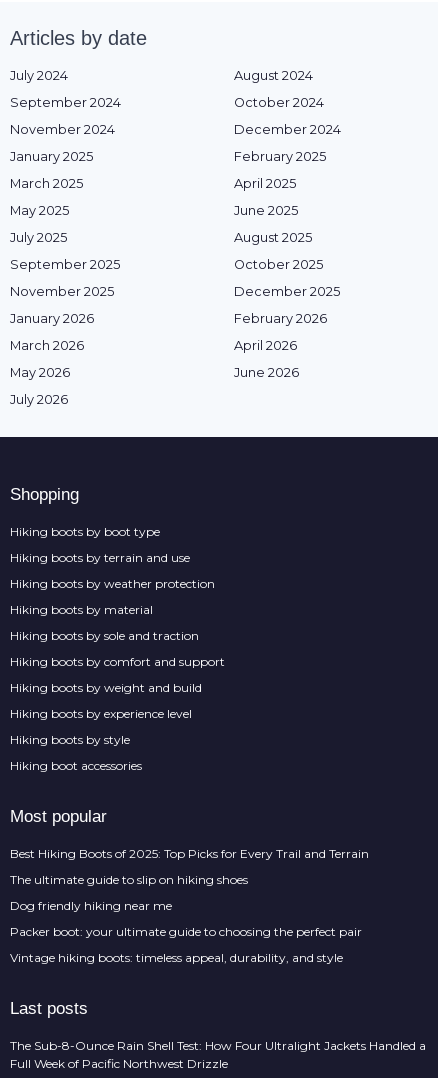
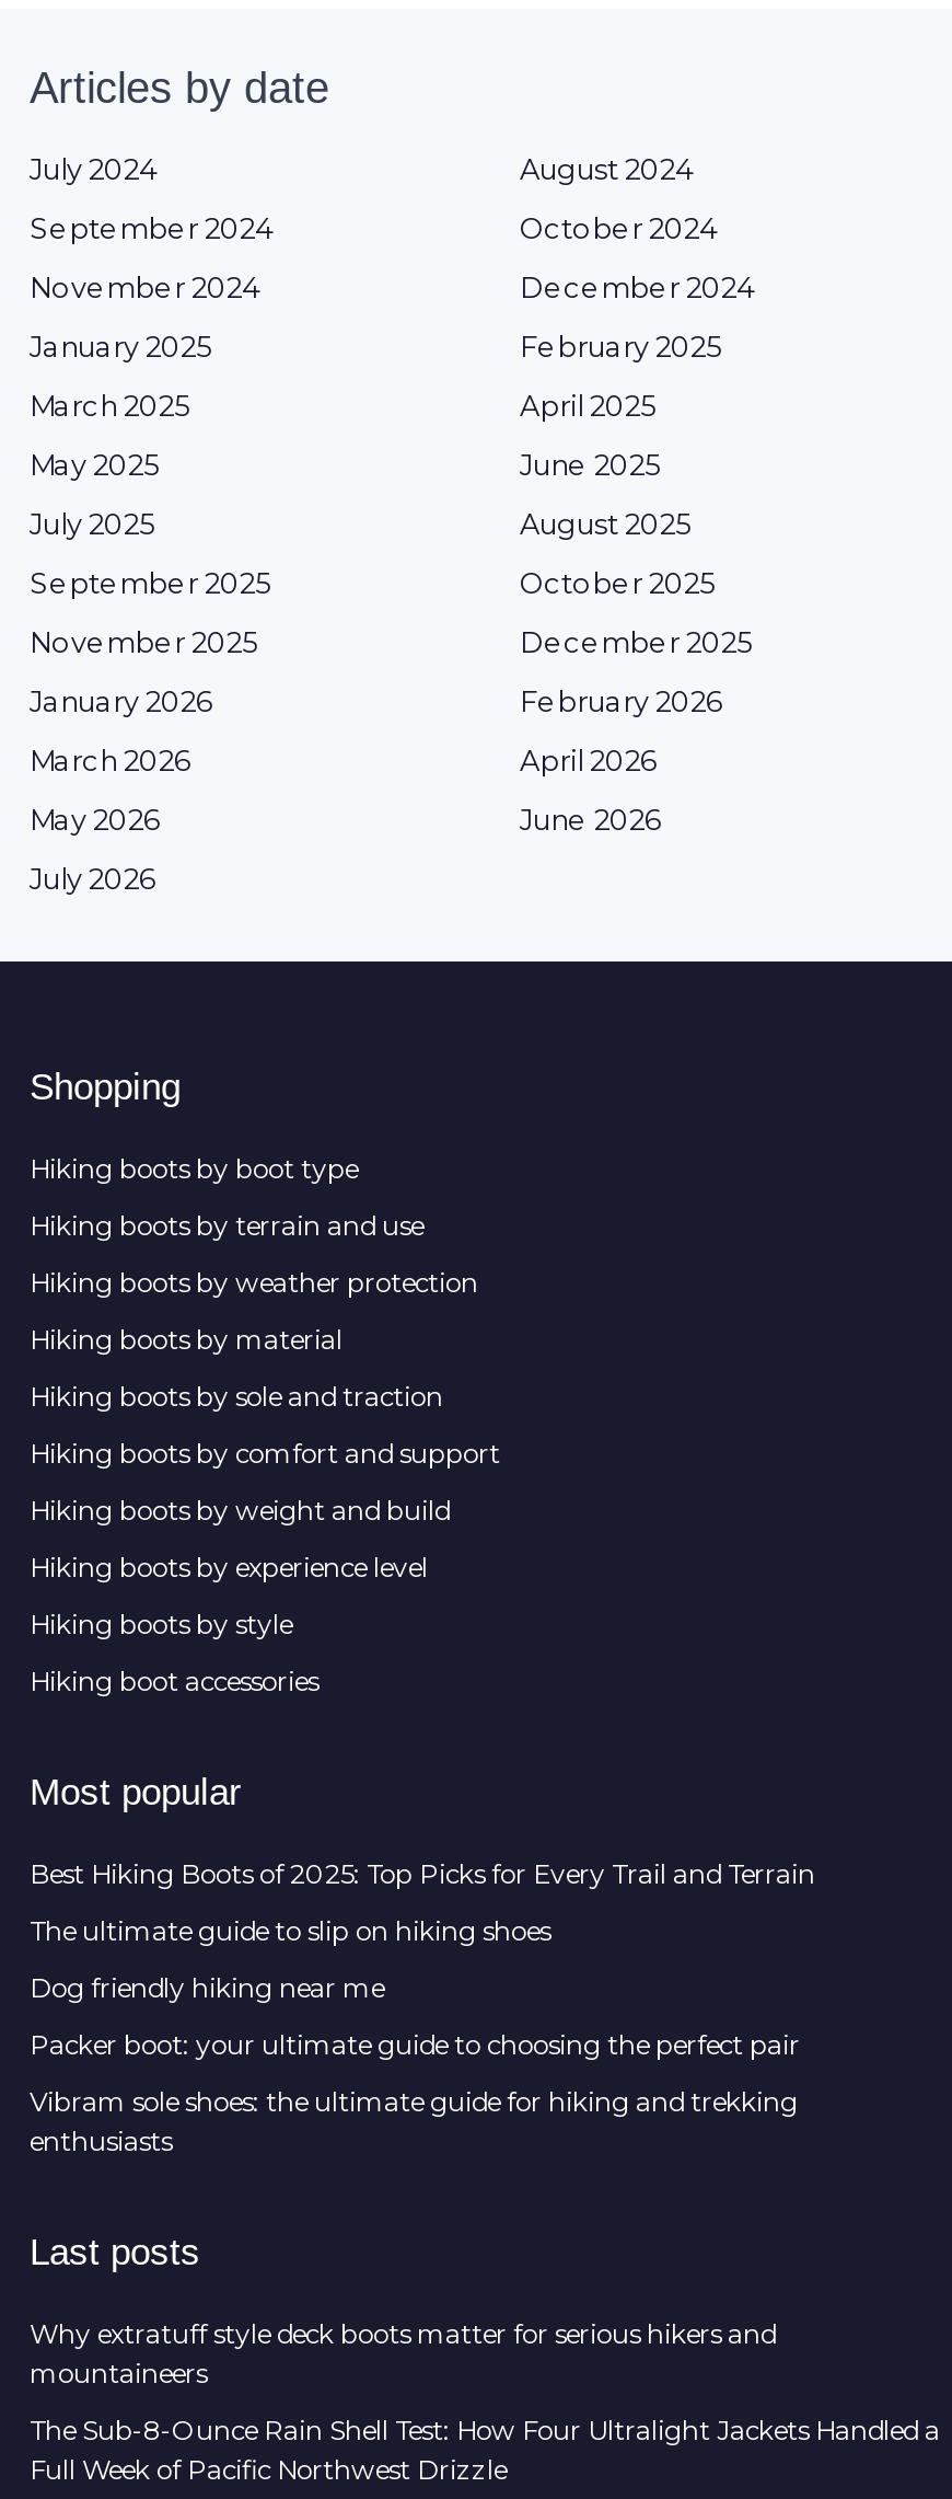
- Vintage hiking boots: timeless appeal, durability, and style
+ Vibram sole shoes: the ultimate guide for hiking and trekking
+ enthusiasts

+ Why extratuff style deck boots matter for serious hikers and
+ mountaineers
